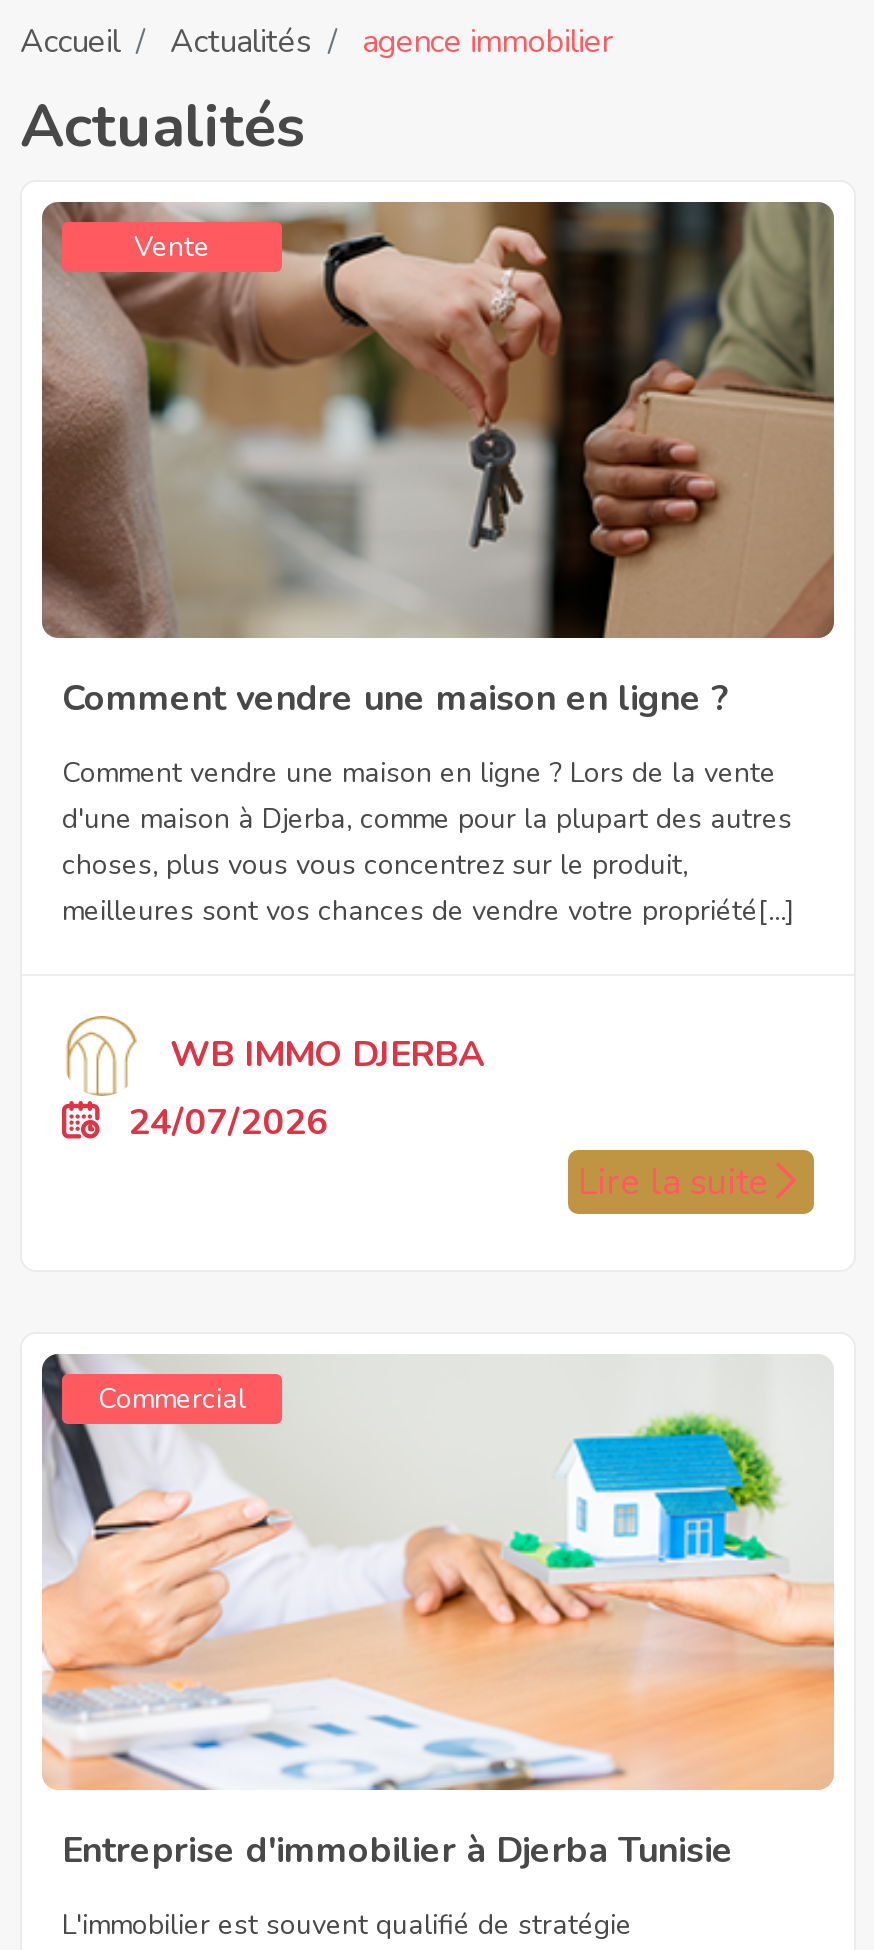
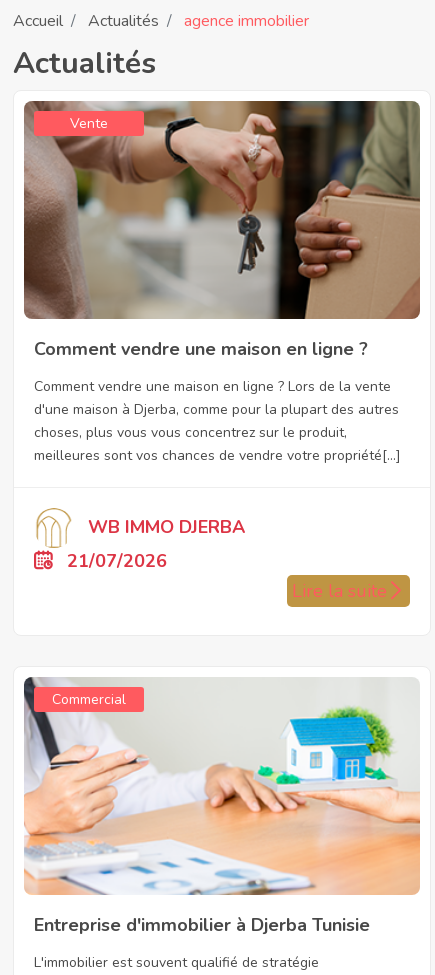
- 24/07/2026
+ 21/07/2026
